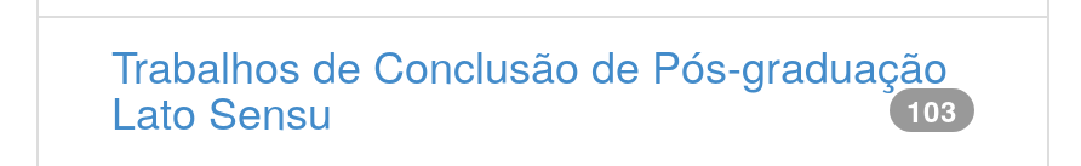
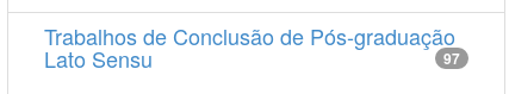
- 103
+ 97
